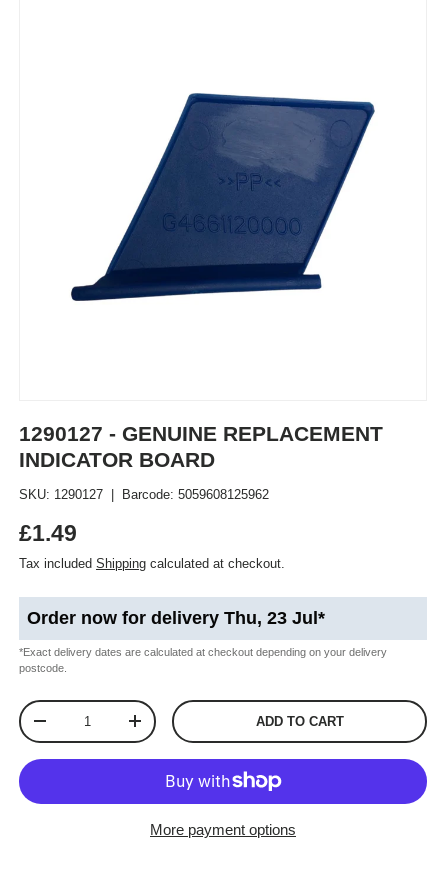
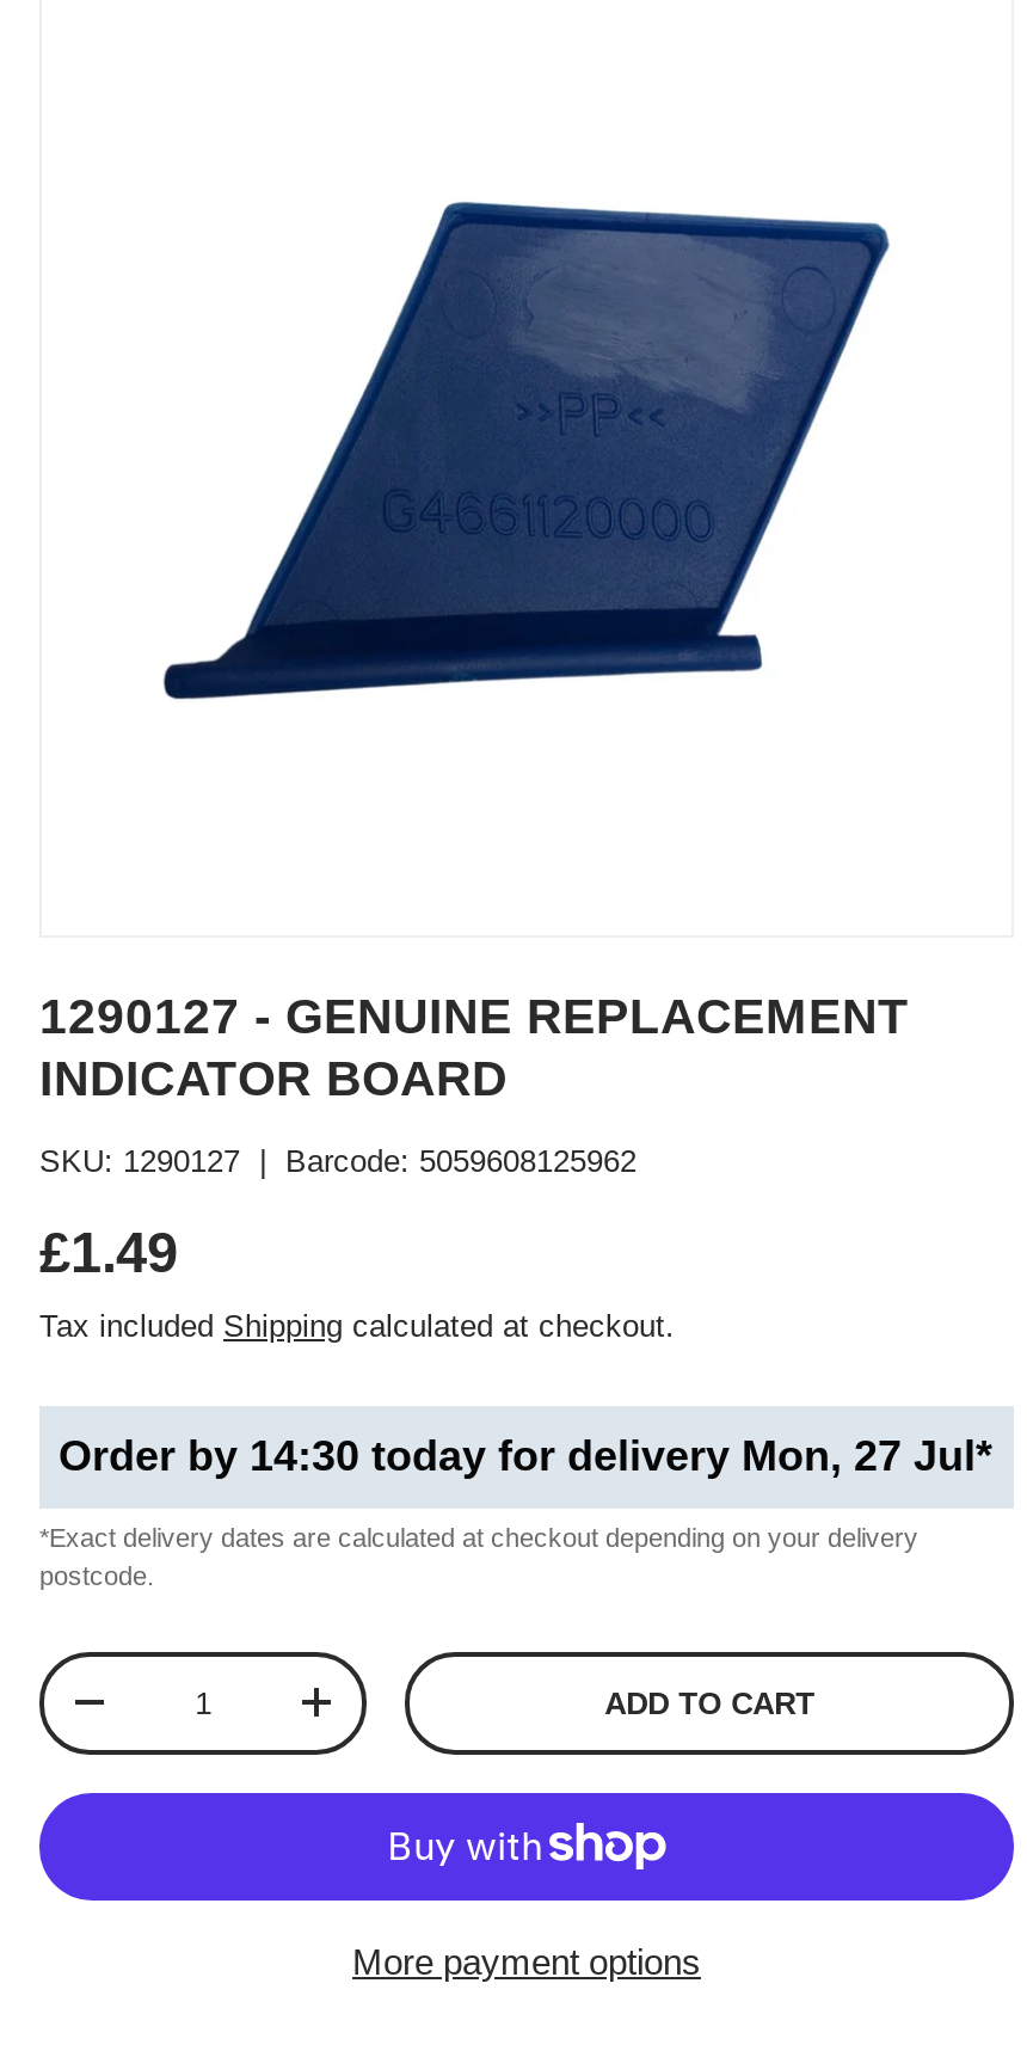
- Order now for delivery Thu, 23 Jul*
+ Order by 14:30 today for delivery Mon, 27 Jul*
